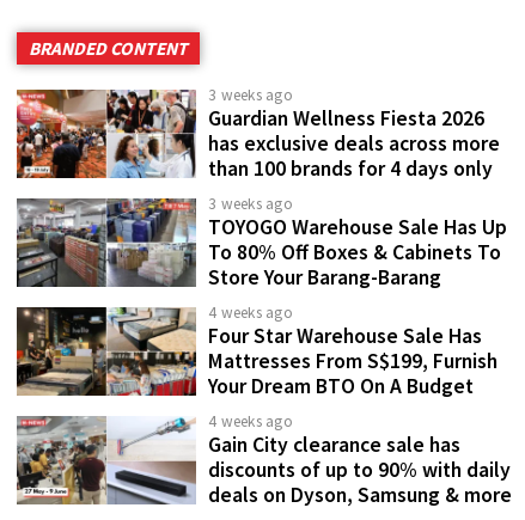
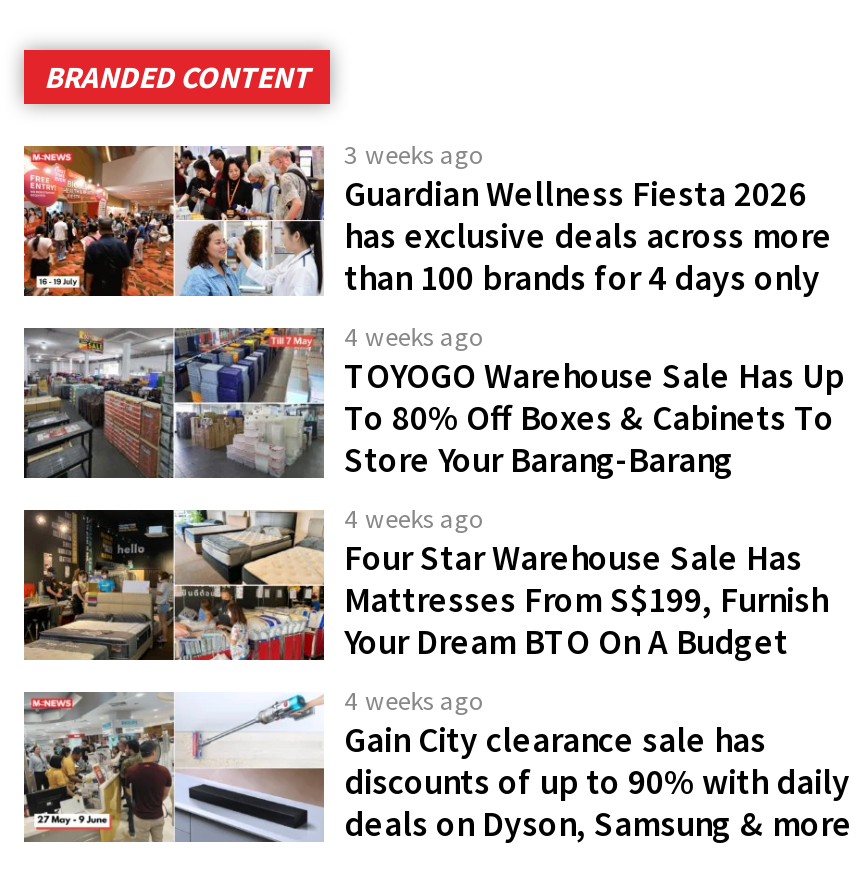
- 3 weeks ago
+ 4 weeks ago
